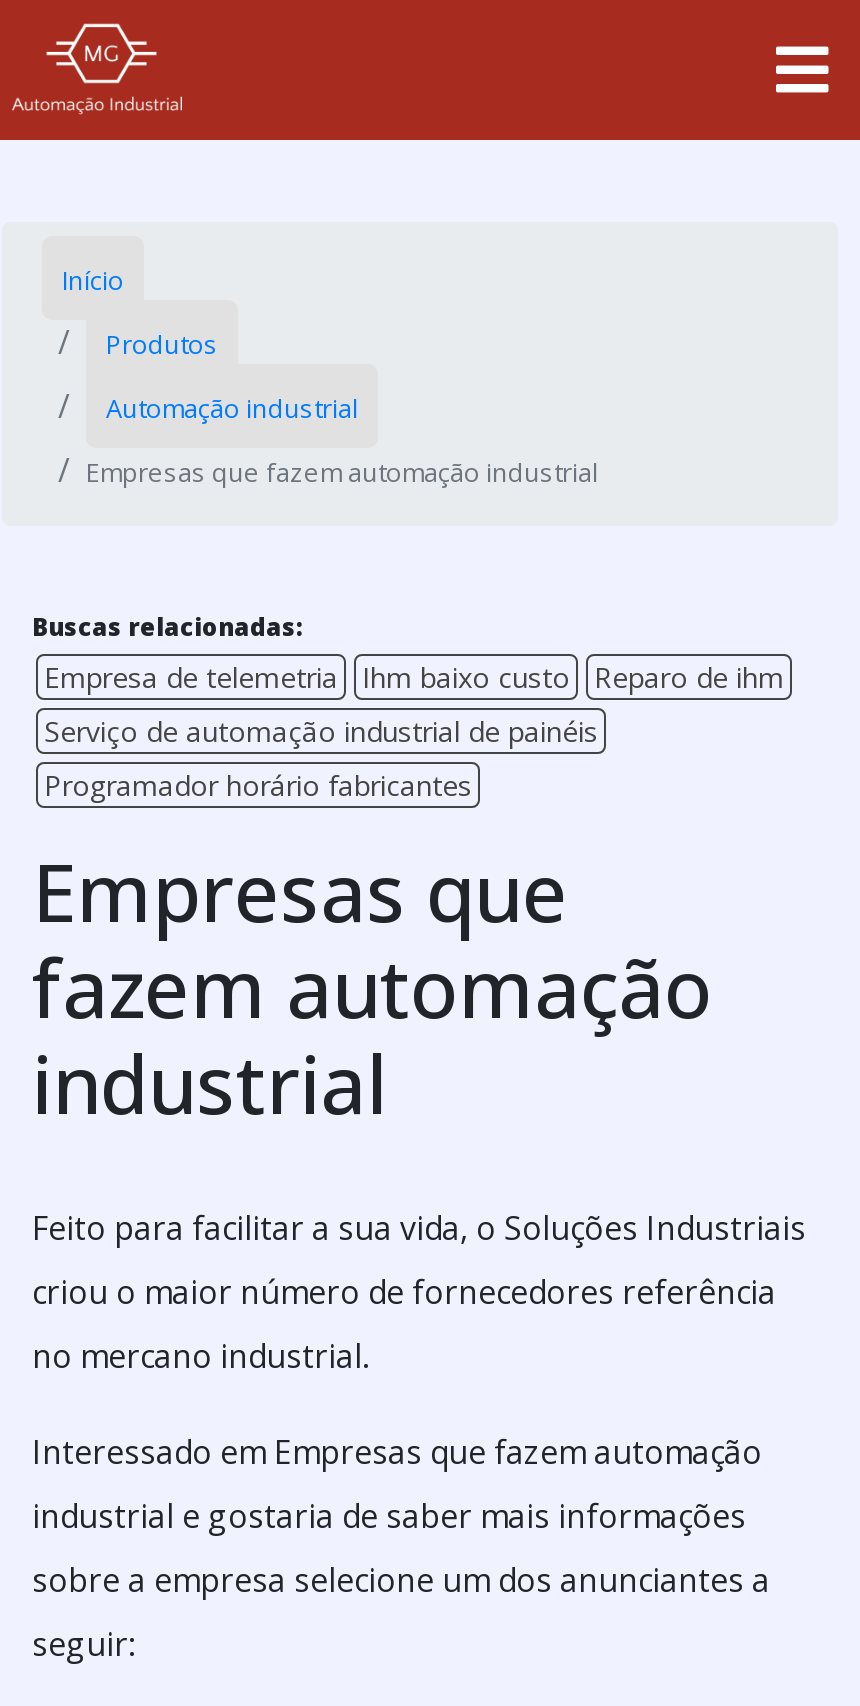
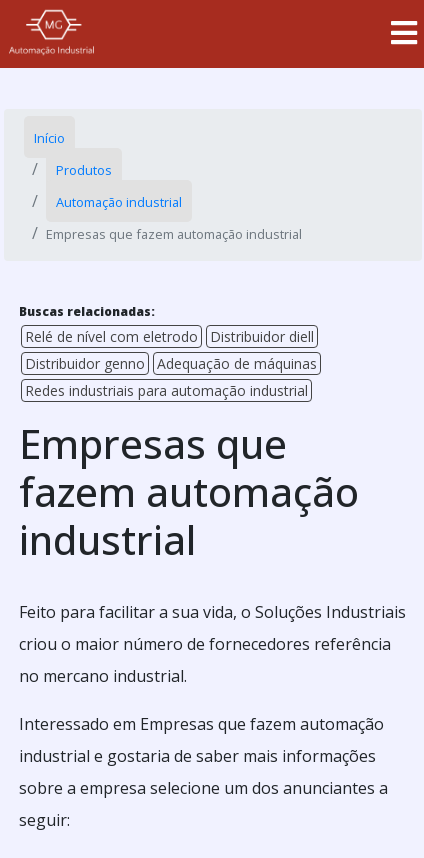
- Empresa de telemetria
- Ihm baixo custo
- Reparo de ihm
- Serviço de automação industrial de painéis
- Programador horário fabricantes
+ Relé de nível com eletrodo
+ Distribuidor diell
+ Distribuidor genno
+ Adequação de máquinas
+ Redes industriais para automação industrial
